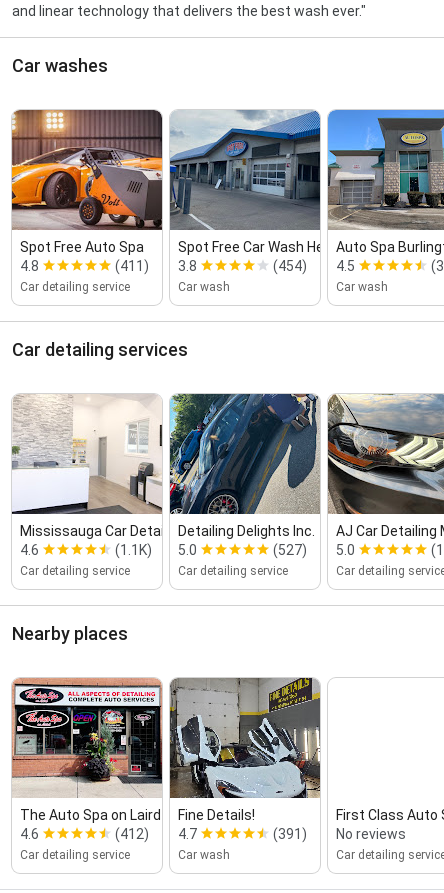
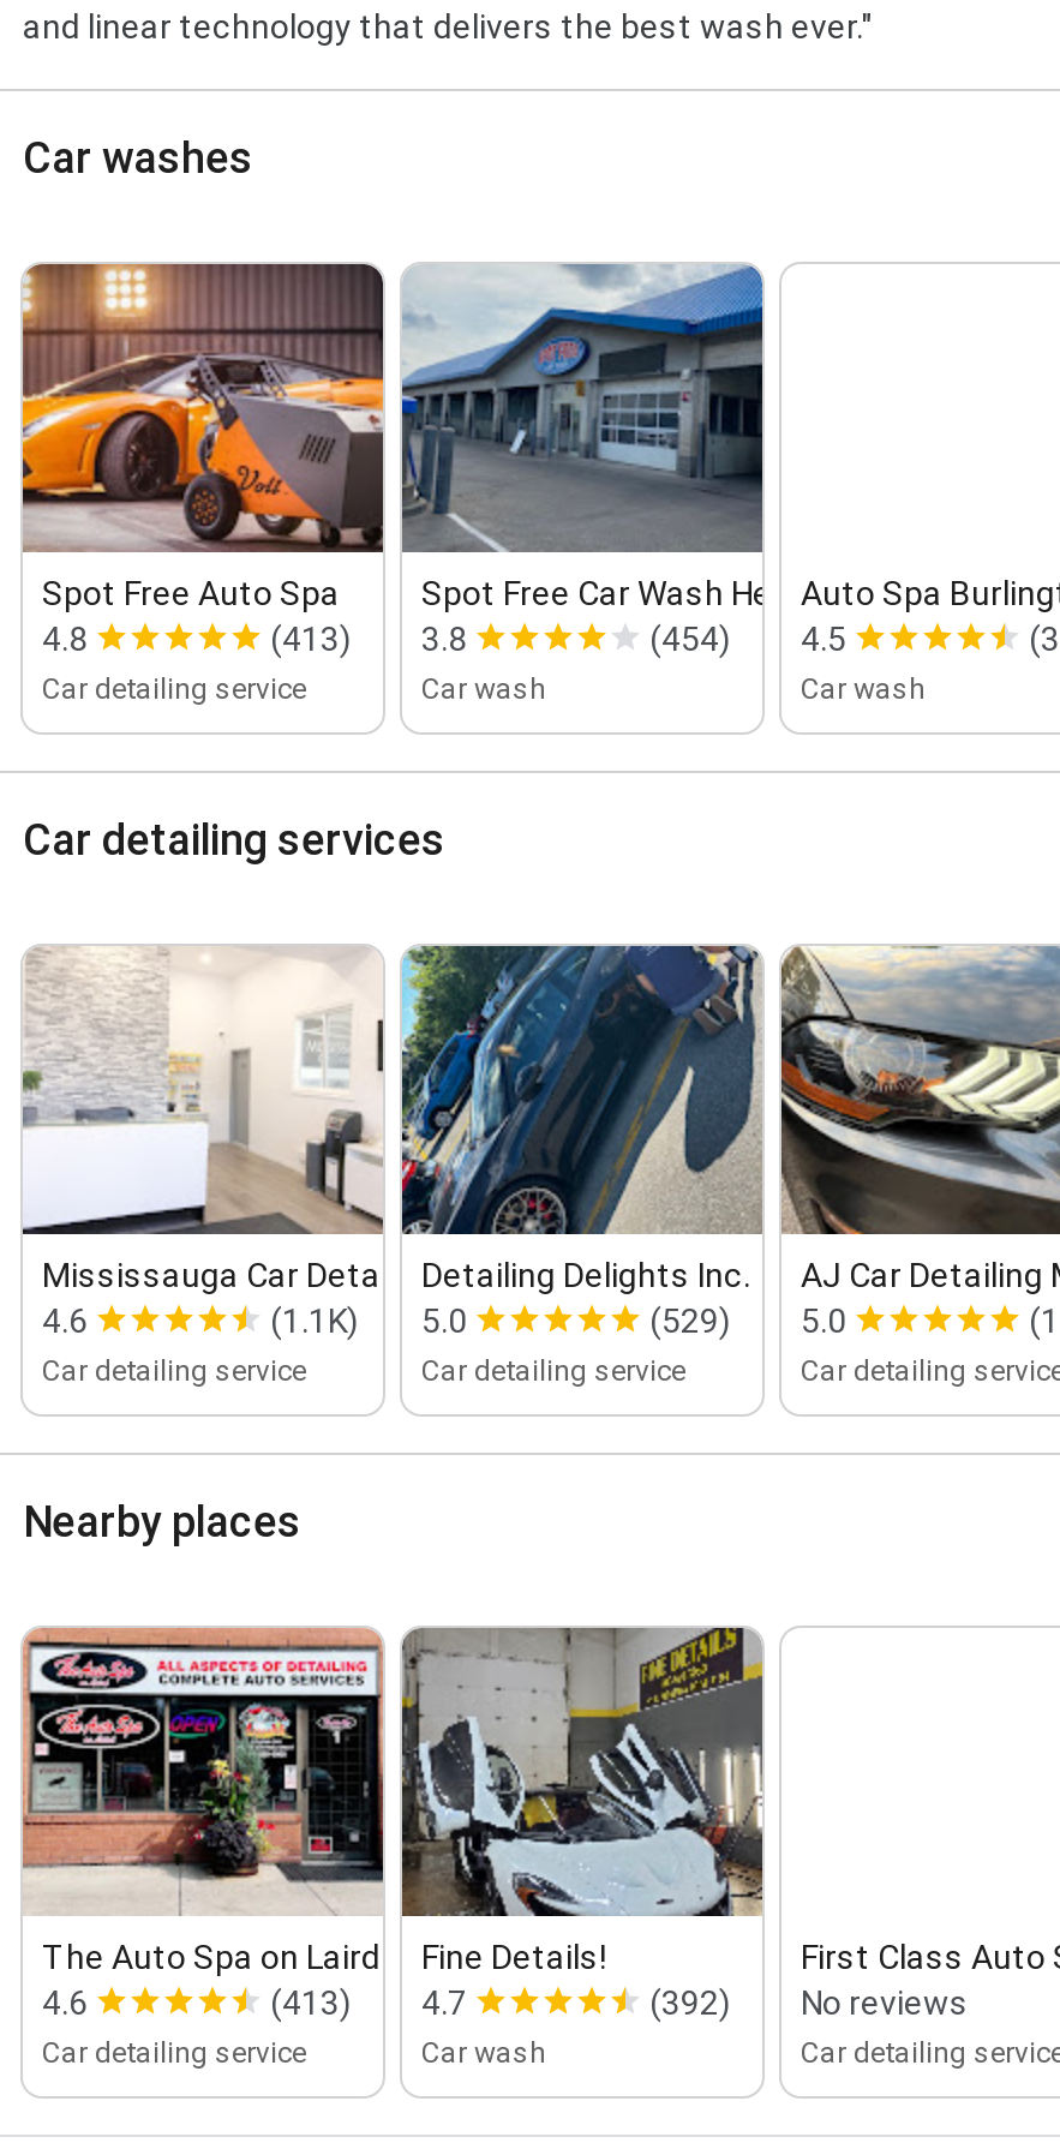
- [image]

- (411) 3.8
+ (413) 3.8

- (527) 5.0
+ (529) 5.0

- (412) 4.7
+ (413) 4.7

- (391) No reviews
+ (392) No reviews
